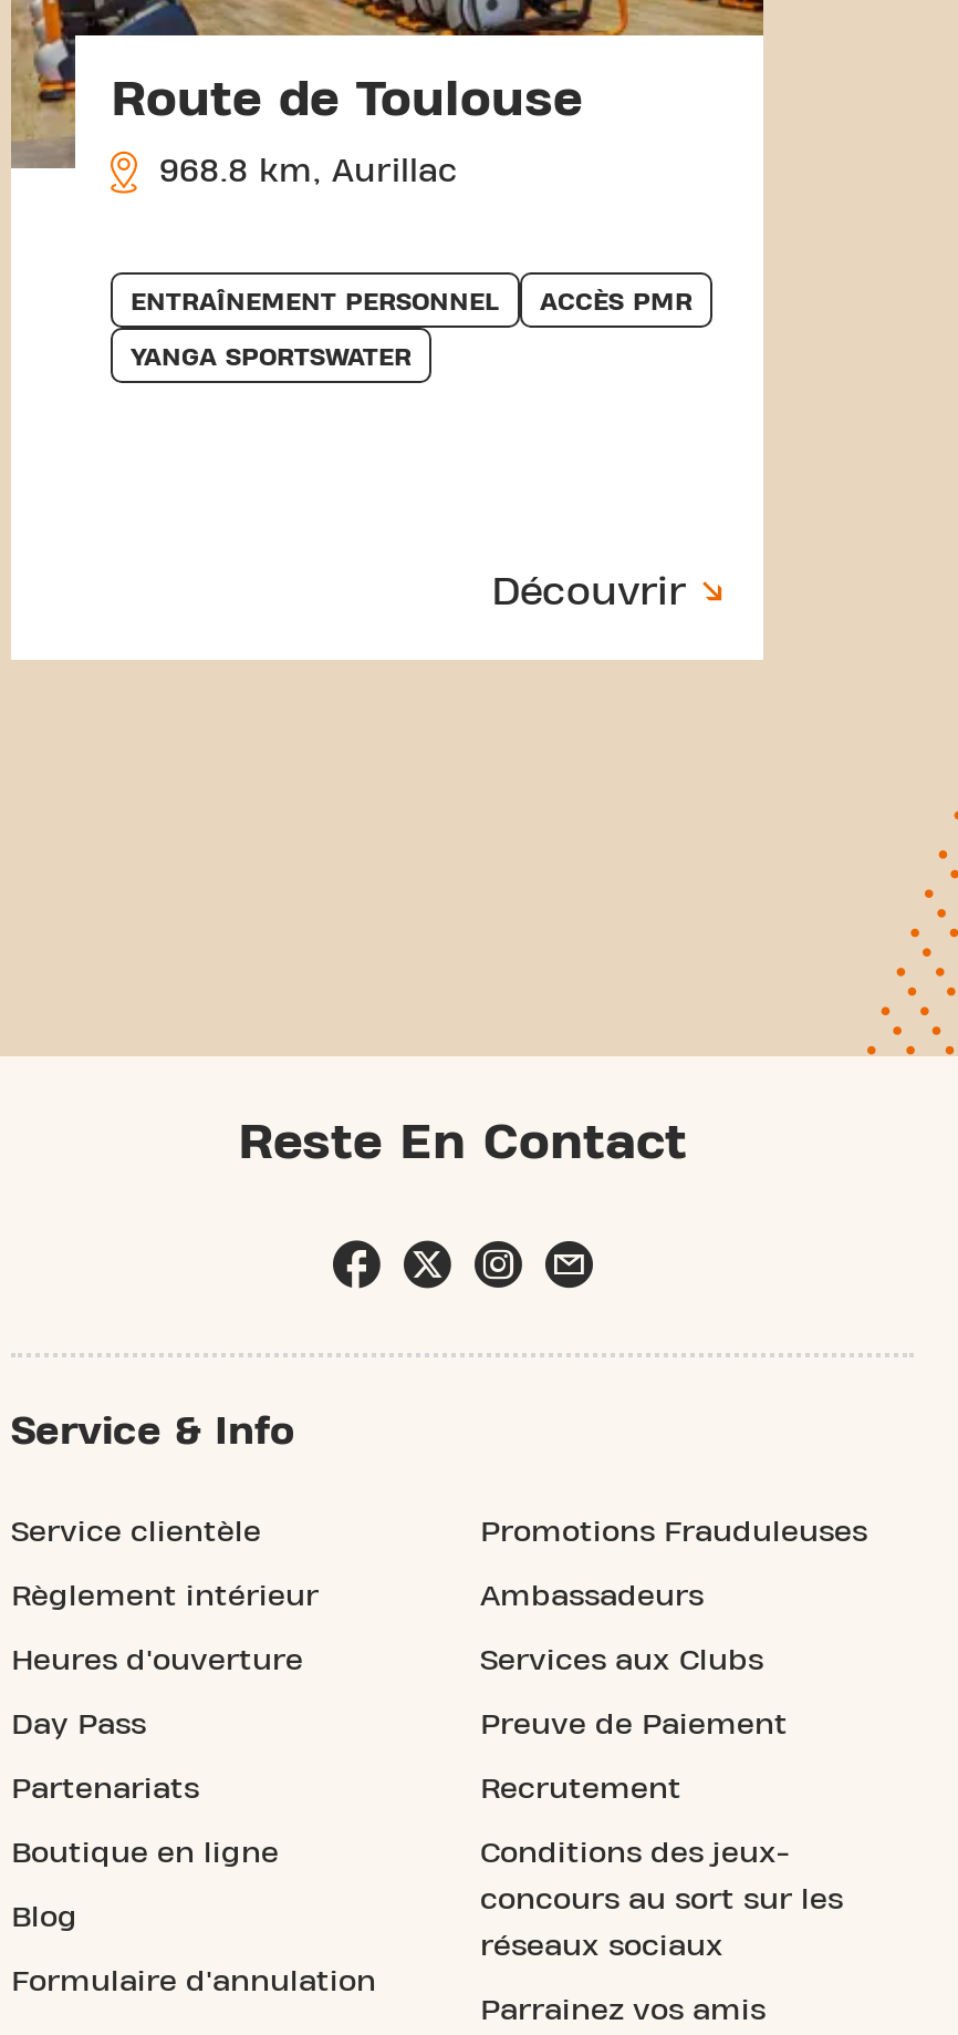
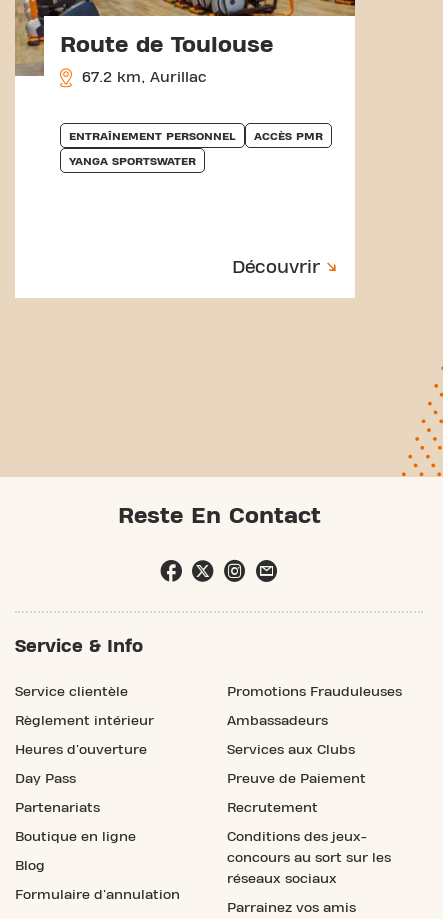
- 968.8 km, Aurillac
+ 67.2 km, Aurillac
